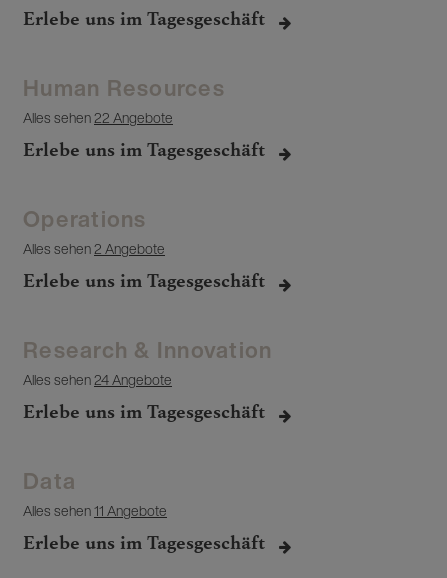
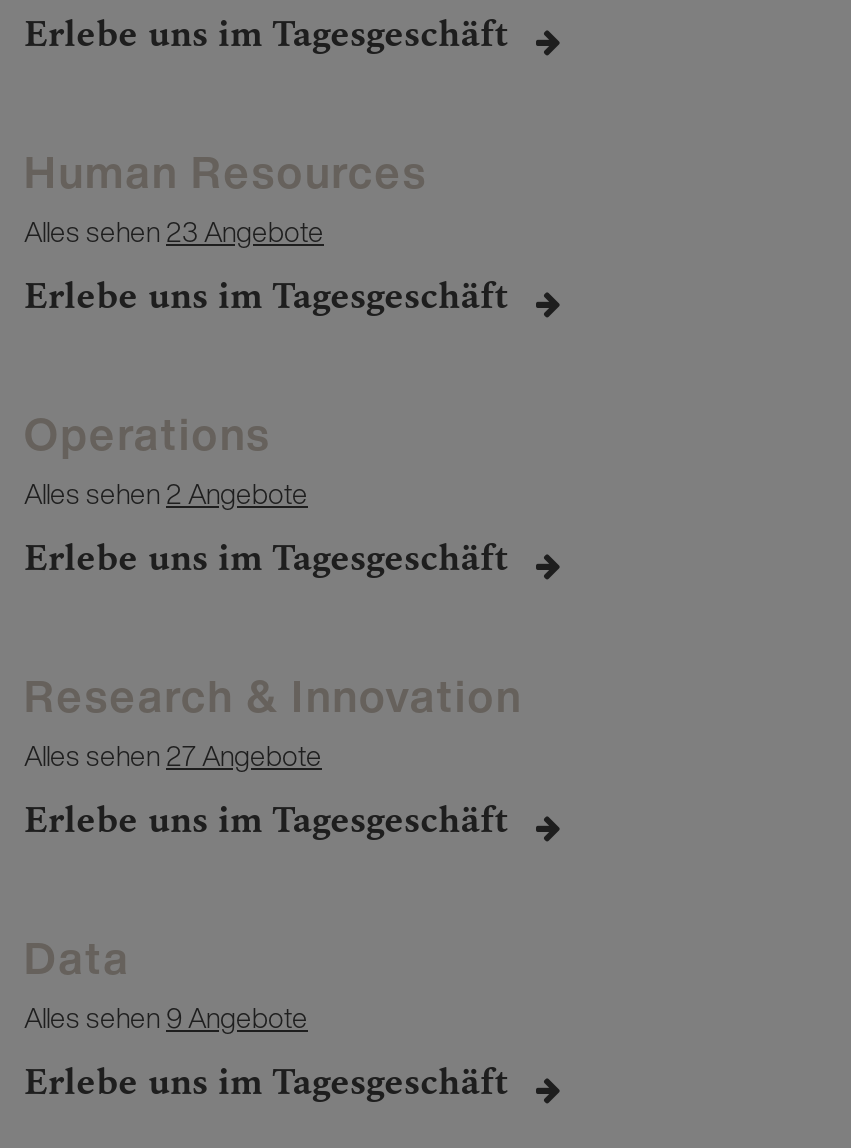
- Alles sehen 22 Angebote
+ Alles sehen 23 Angebote

- Alles sehen 24 Angebote
+ Alles sehen 27 Angebote

- Alles sehen 11 Angebote
+ Alles sehen 9 Angebote
